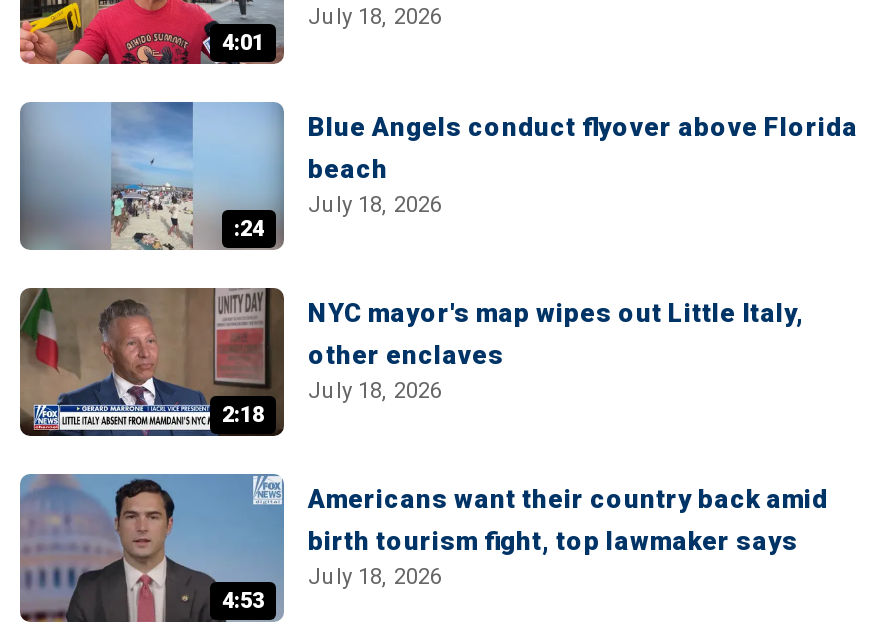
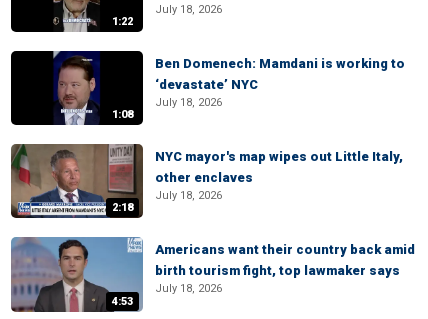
- 4:01
+ 1:22

- [image]
- :24
+ [image]
+ 1:08

- Blue Angels conduct flyover above Florida
- beach
+ Ben Domenech: Mamdani is working to
+ ‘devastate’ NYC
